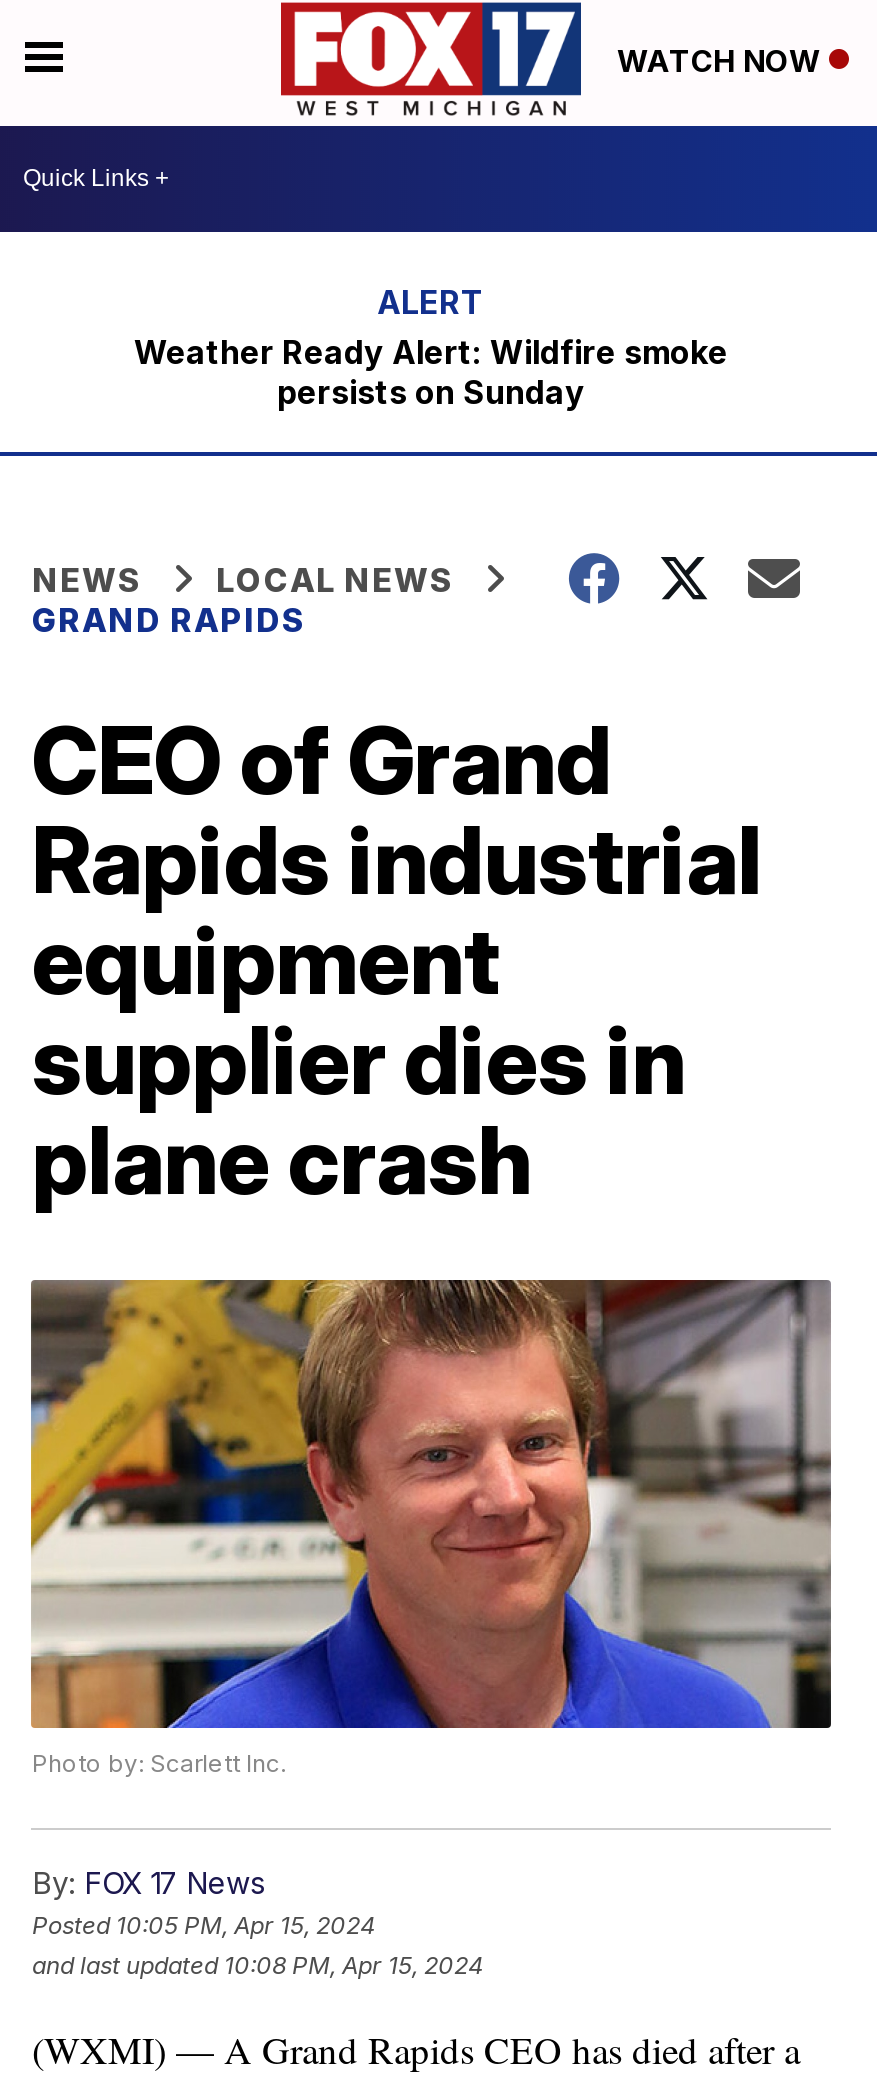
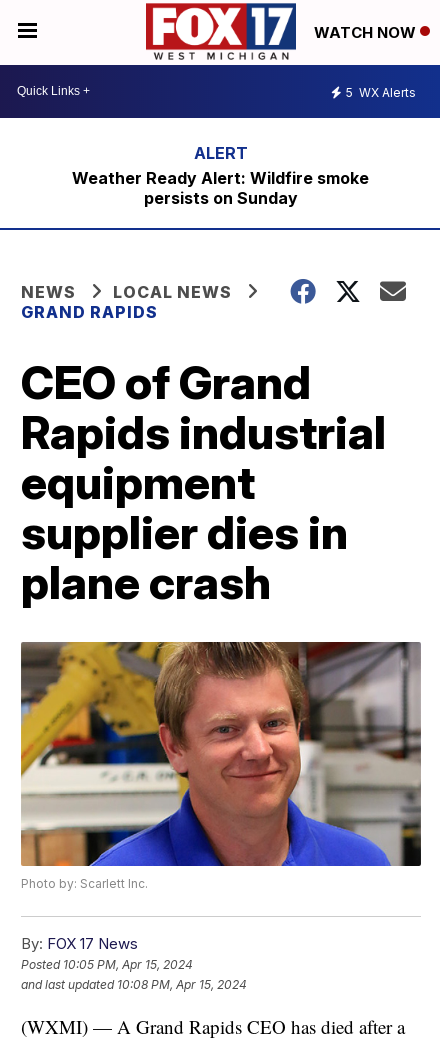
+ 5 WX Alerts
